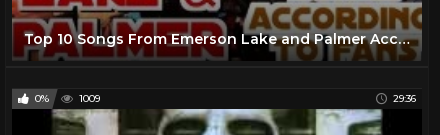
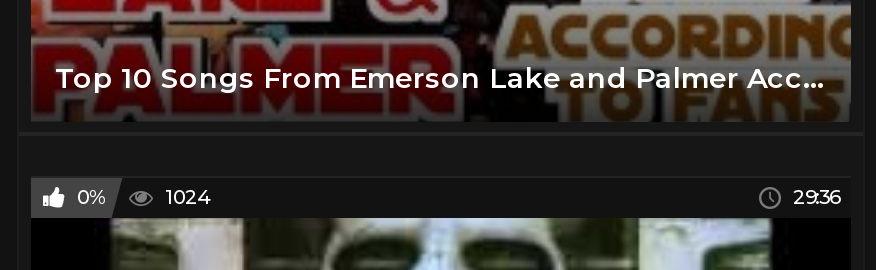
- 1009
+ 1024
